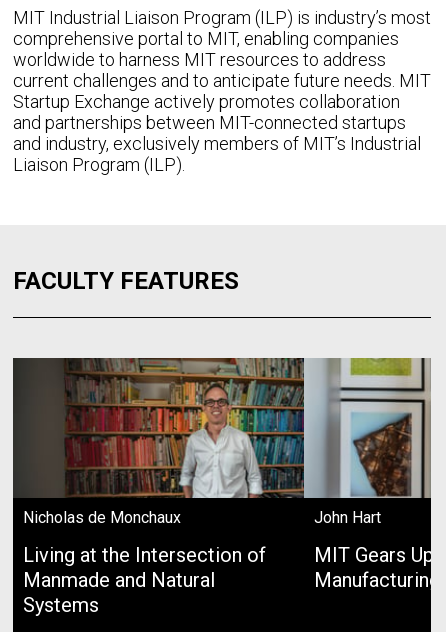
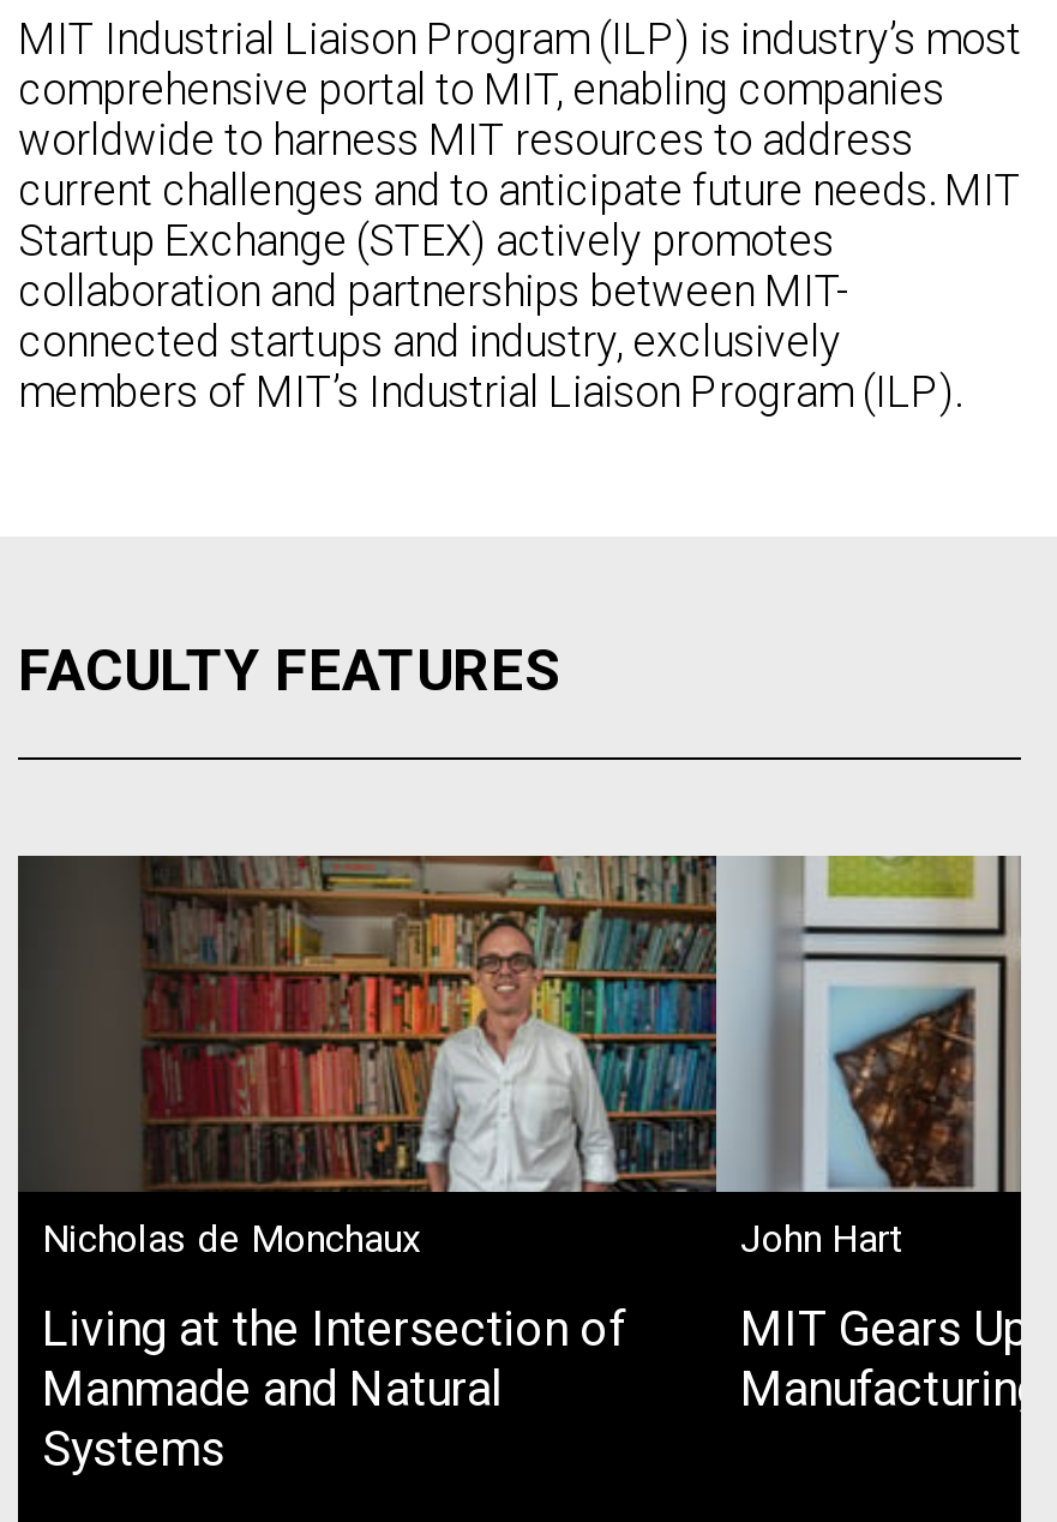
- Startup Exchange actively promotes collaboration
- and partnerships between MIT-connected startups
- and industry, exclusively members of MIT’s Industrial
- Liaison Program (ILP).
+ Startup Exchange (STEX) actively promotes
+ collaboration and partnerships between MIT-
+ connected startups and industry, exclusively
+ members of MIT’s Industrial Liaison Program (ILP).
